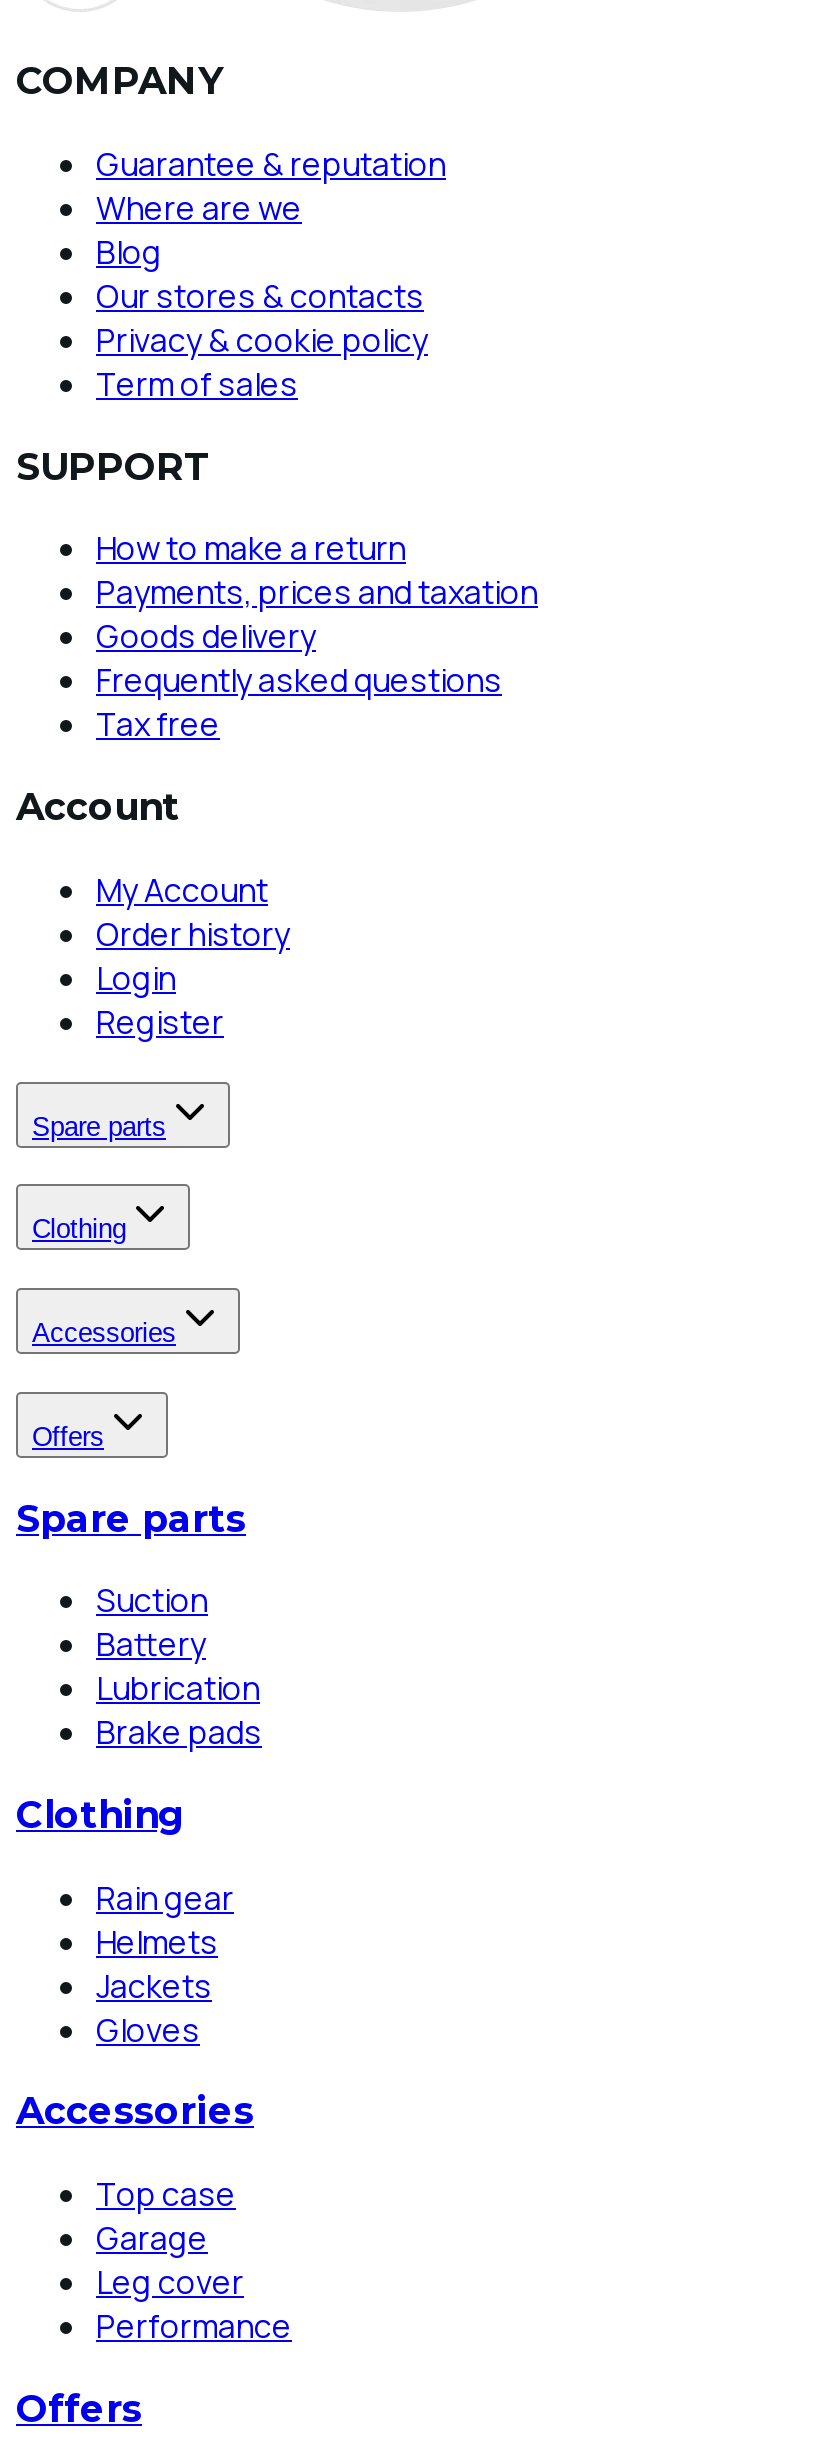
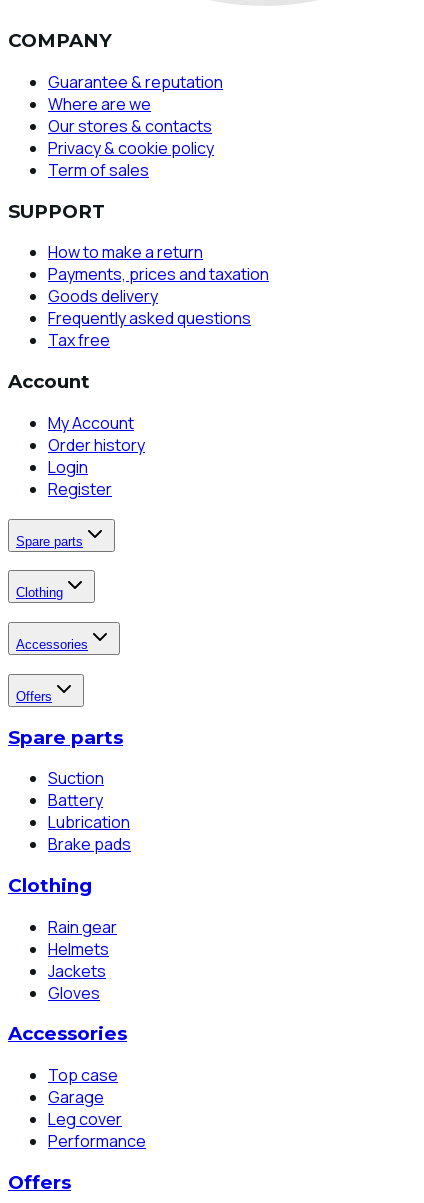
- Blog
